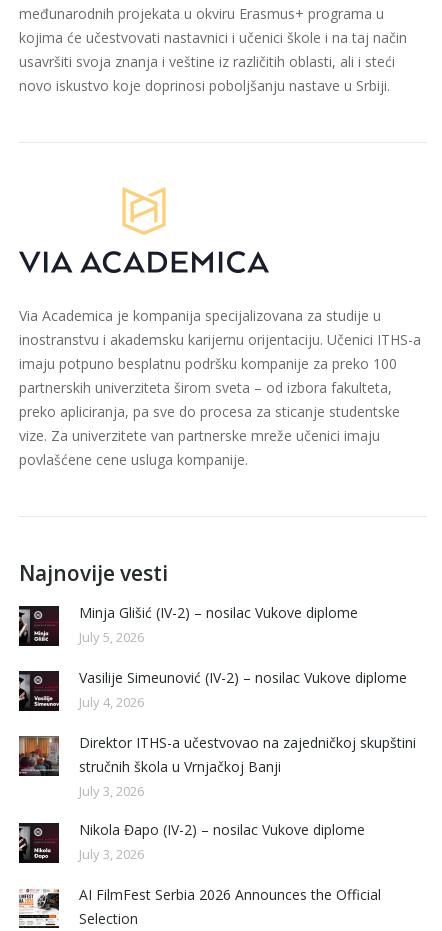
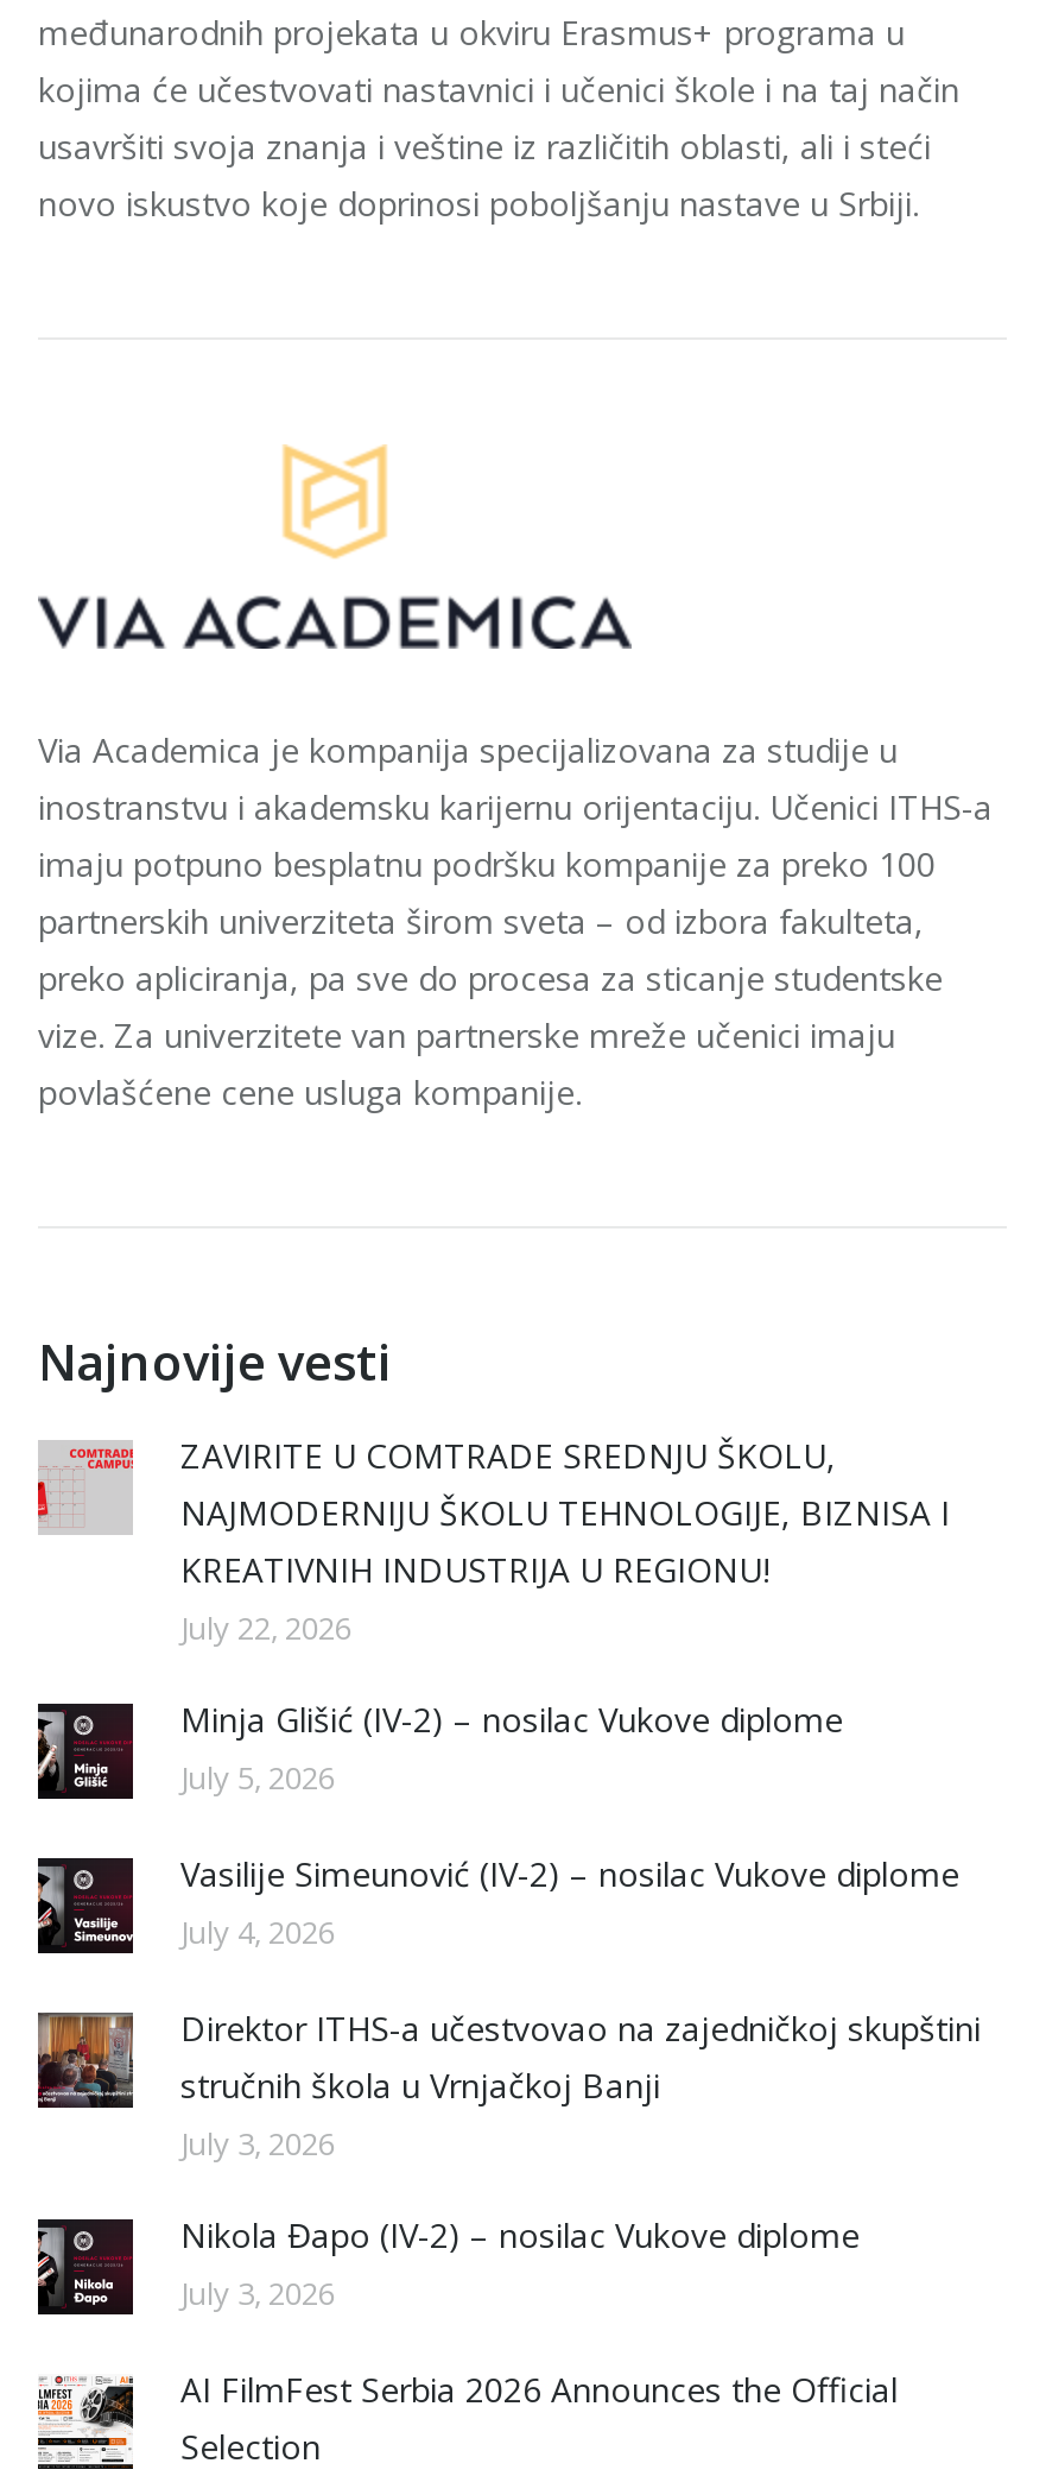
+ [image]
+ ZAVIRITE U COMTRADE SREDNJU ŠKOLU,
+ NAJMODERNIJU ŠKOLU TEHNOLOGIJE, BIZNISA I
+ KREATIVNIH INDUSTRIJA U REGIONU!
+ July 22, 2026
